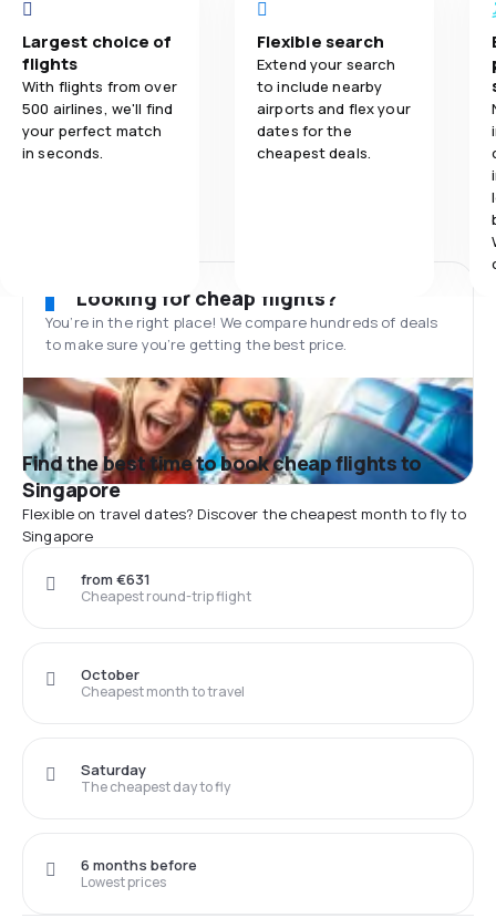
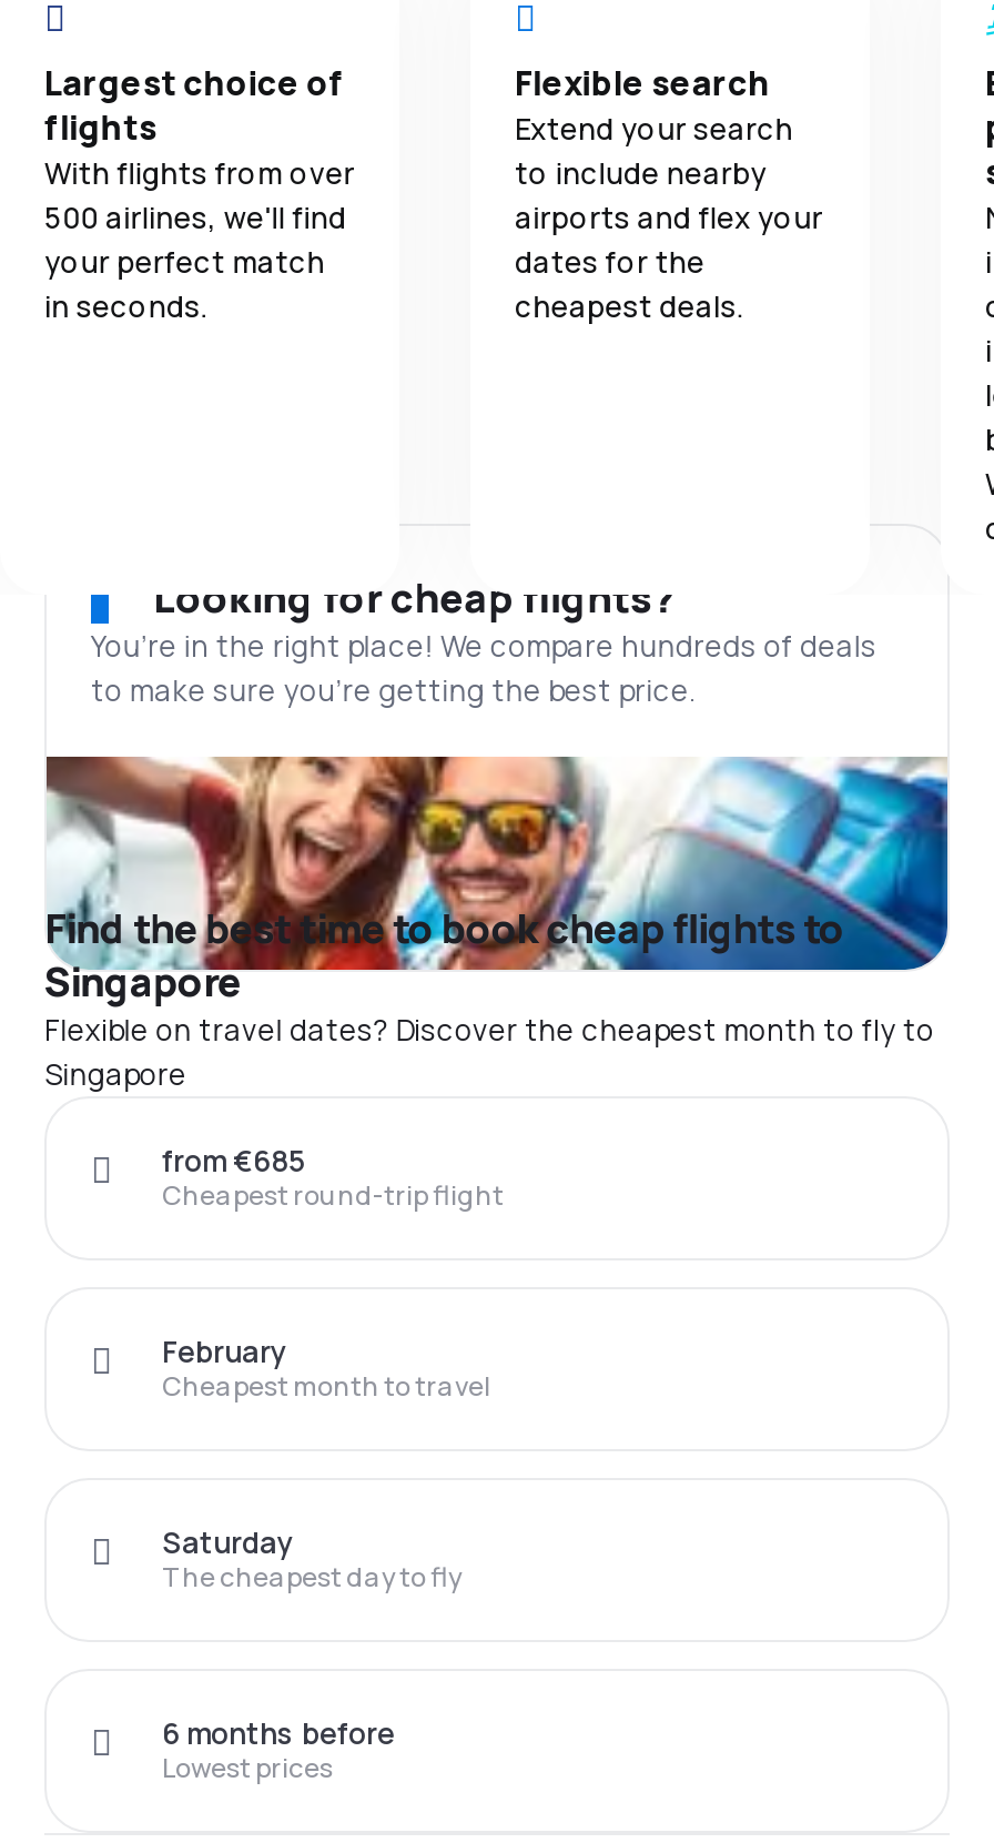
- from €631
+ from €685

- October
+ February
